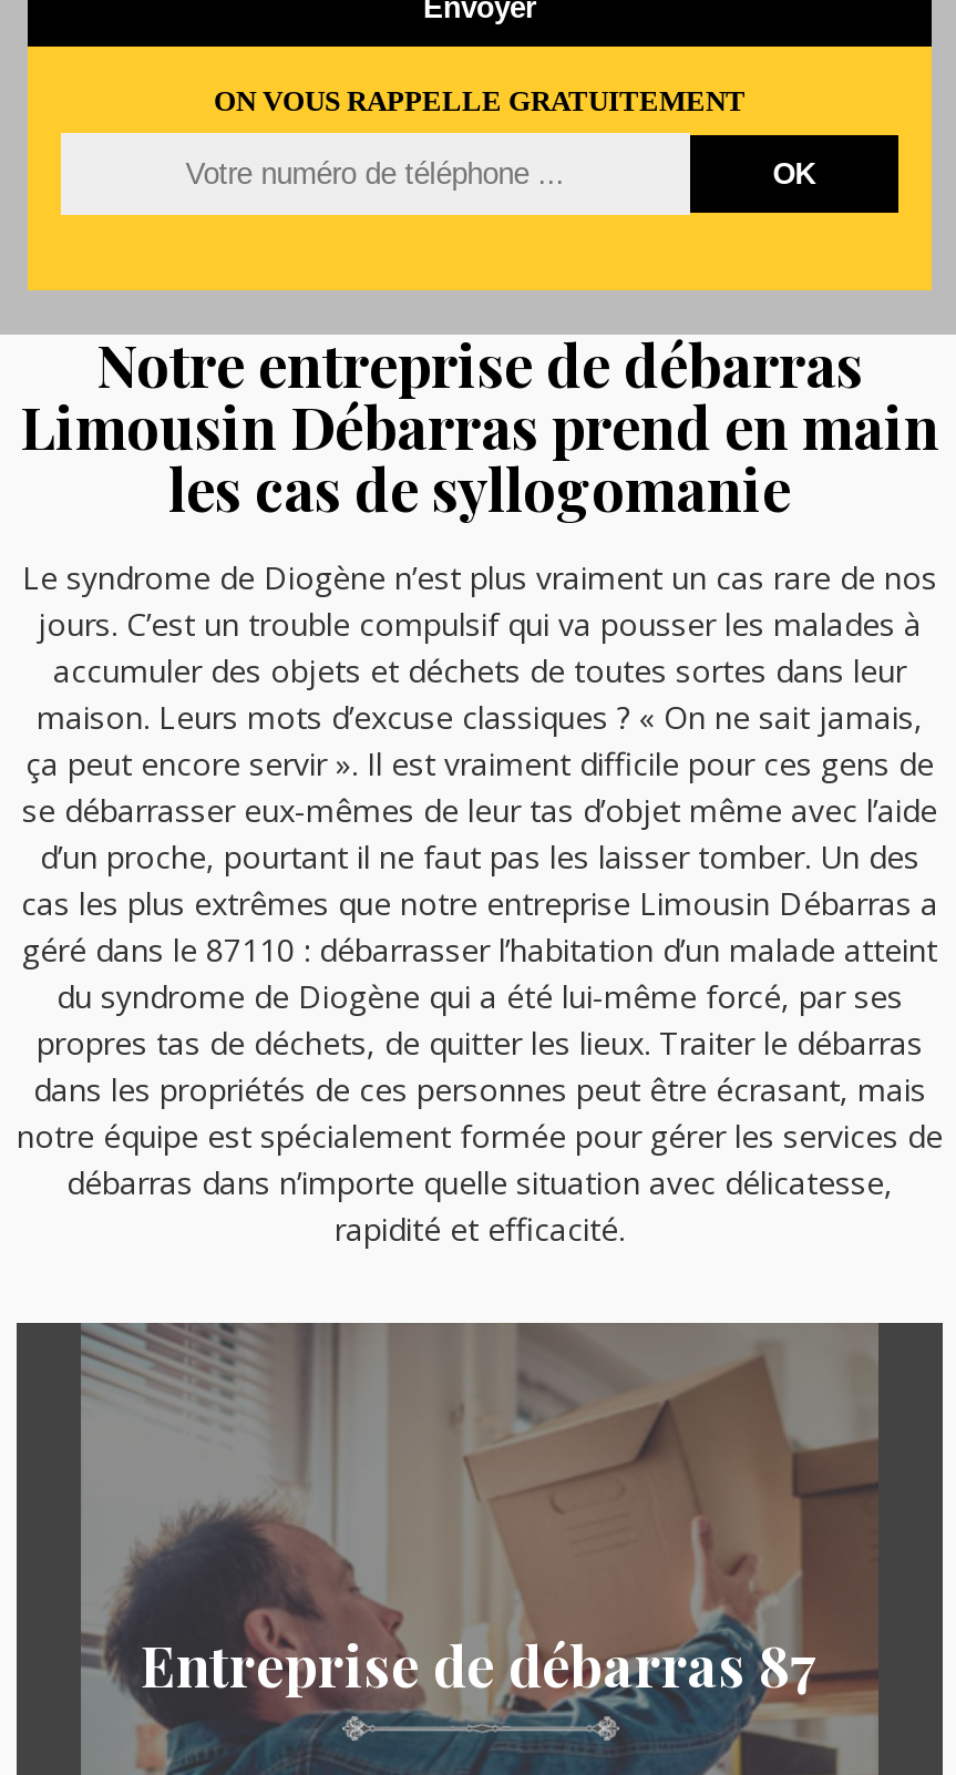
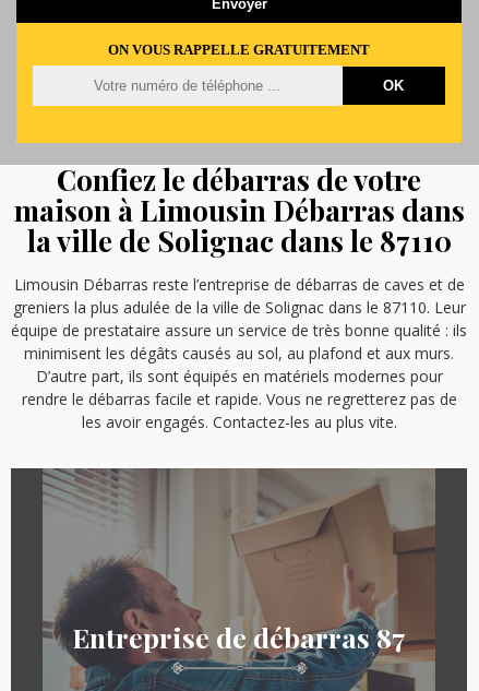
- Notre entreprise de débarras
- Limousin Débarras prend en main
- les cas de syllogomanie
- Le syndrome de Diogène n’est plus vraiment un cas rare de nos
- jours. C’est un trouble compulsif qui va pousser les malades à
- accumuler des objets et déchets de toutes sortes dans leur
- maison. Leurs mots d’excuse classiques ? « On ne sait jamais,
- ça peut encore servir ». Il est vraiment difficile pour ces gens de
- se débarrasser eux-mêmes de leur tas d’objet même avec l’aide
- d’un proche, pourtant il ne faut pas les laisser tomber. Un des
- cas les plus extrêmes que notre entreprise Limousin Débarras a
- géré dans le 87110 : débarrasser l’habitation d’un malade atteint
- du syndrome de Diogène qui a été lui-même forcé, par ses
- propres tas de déchets, de quitter les lieux. Traiter le débarras
- dans les propriétés de ces personnes peut être écrasant, mais
- notre équipe est spécialement formée pour gérer les services de
- débarras dans n’importe quelle situation avec délicatesse,
- rapidité et efficacité.
+ Confiez le débarras de votre
+ maison à Limousin Débarras dans
+ la ville de Solignac dans le 87110
+ Limousin Débarras reste l’entreprise de débarras de caves et de
+ greniers la plus adulée de la ville de Solignac dans le 87110. Leur
+ équipe de prestataire assure un service de très bonne qualité : ils
+ minimisent les dégâts causés au sol, au plafond et aux murs.
+ D’autre part, ils sont équipés en matériels modernes pour
+ rendre le débarras facile et rapide. Vous ne regretterez pas de
+ les avoir engagés. Contactez-les au plus vite.
